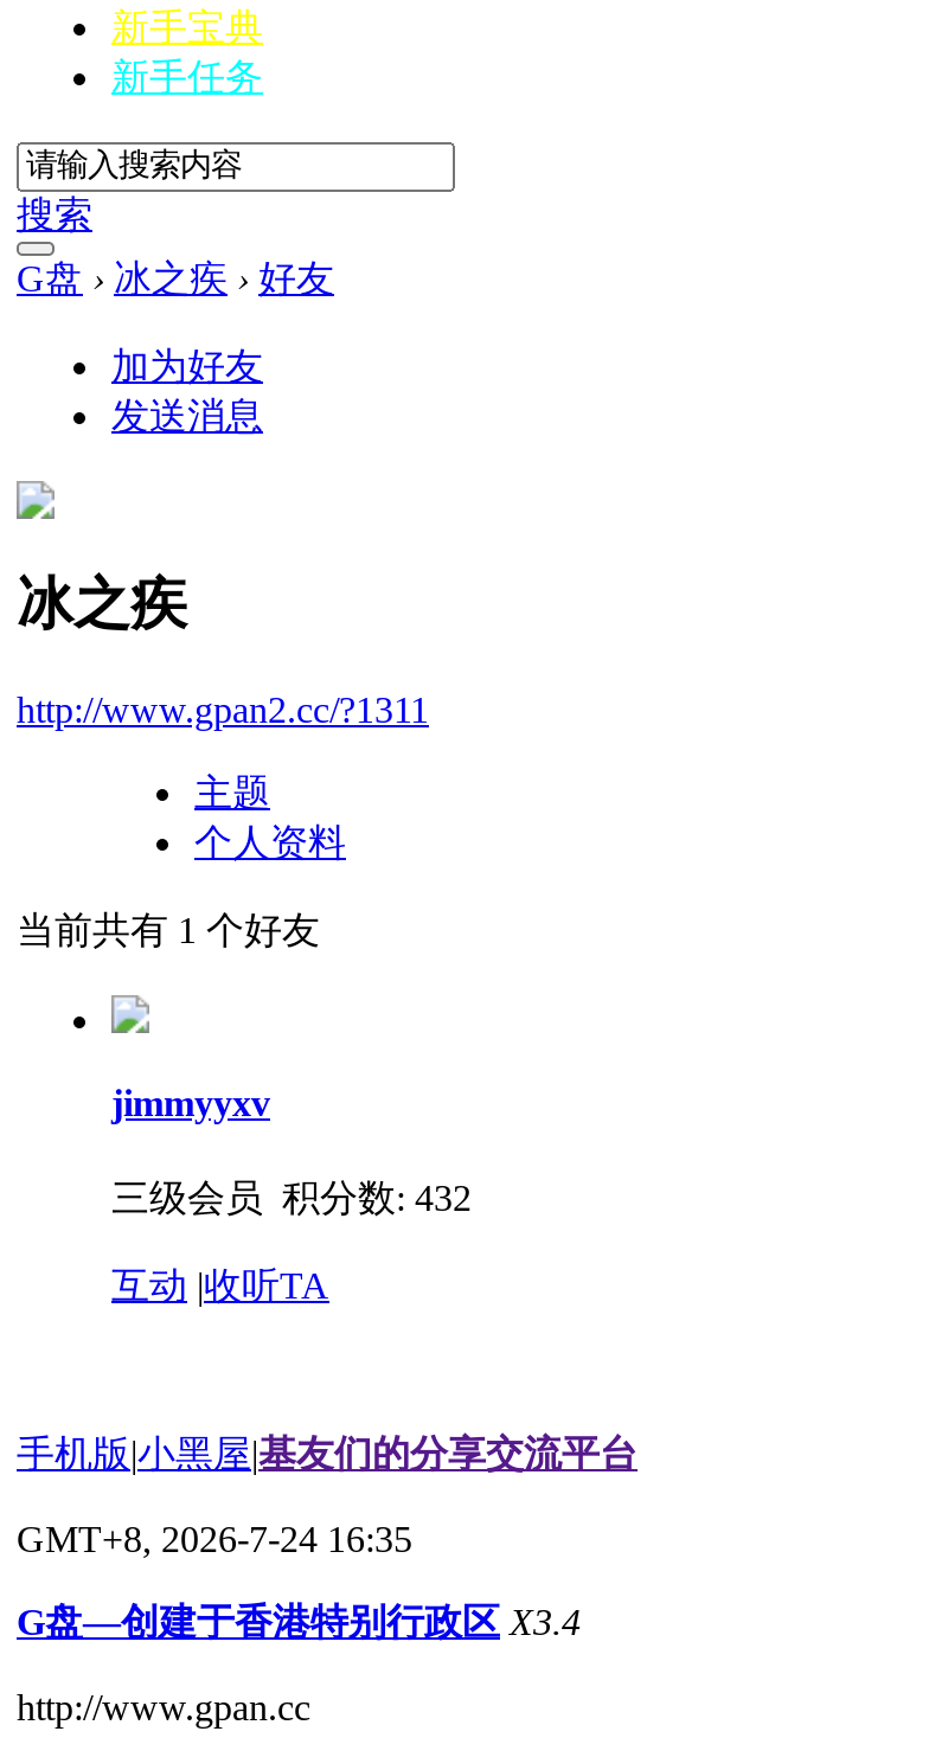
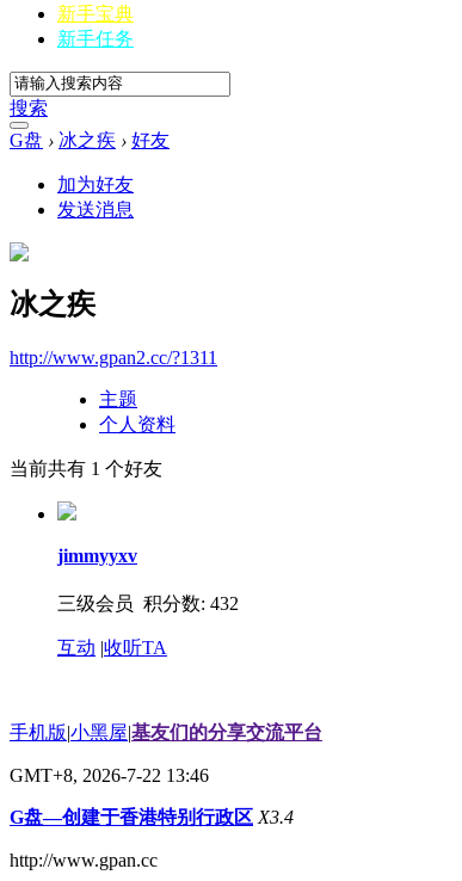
- GMT+8, 2026-7-24 16:35
+ GMT+8, 2026-7-22 13:46
